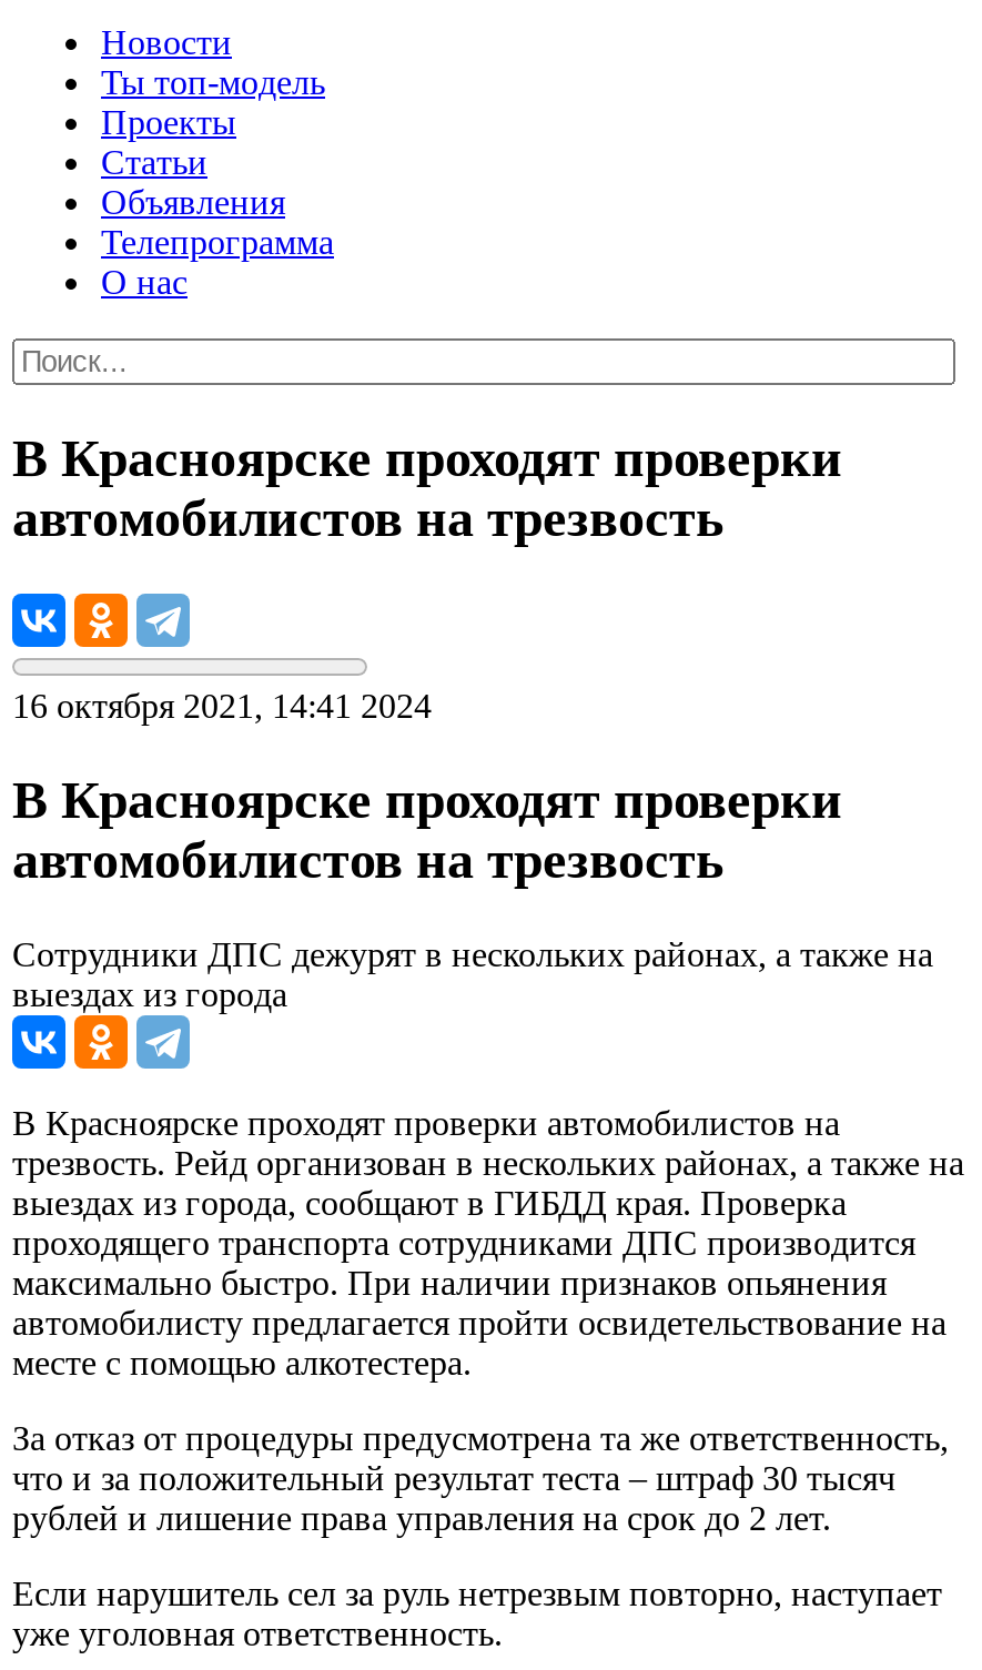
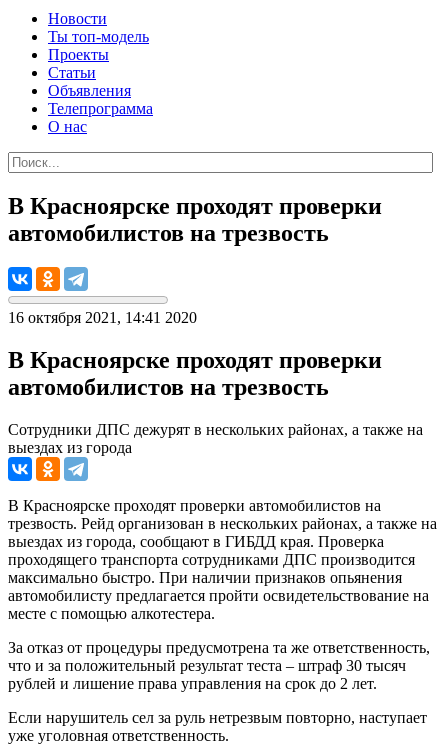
- 16 октября 2021, 14:41 2024
+ 16 октября 2021, 14:41 2020
